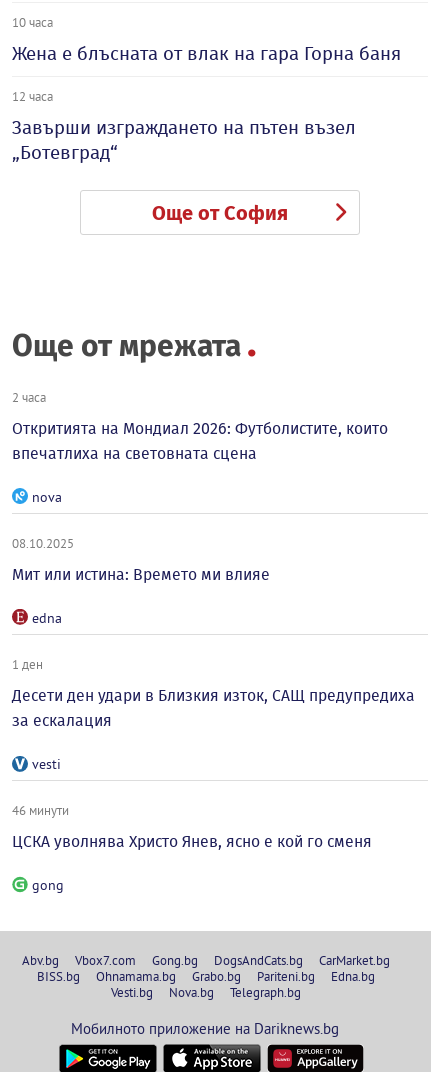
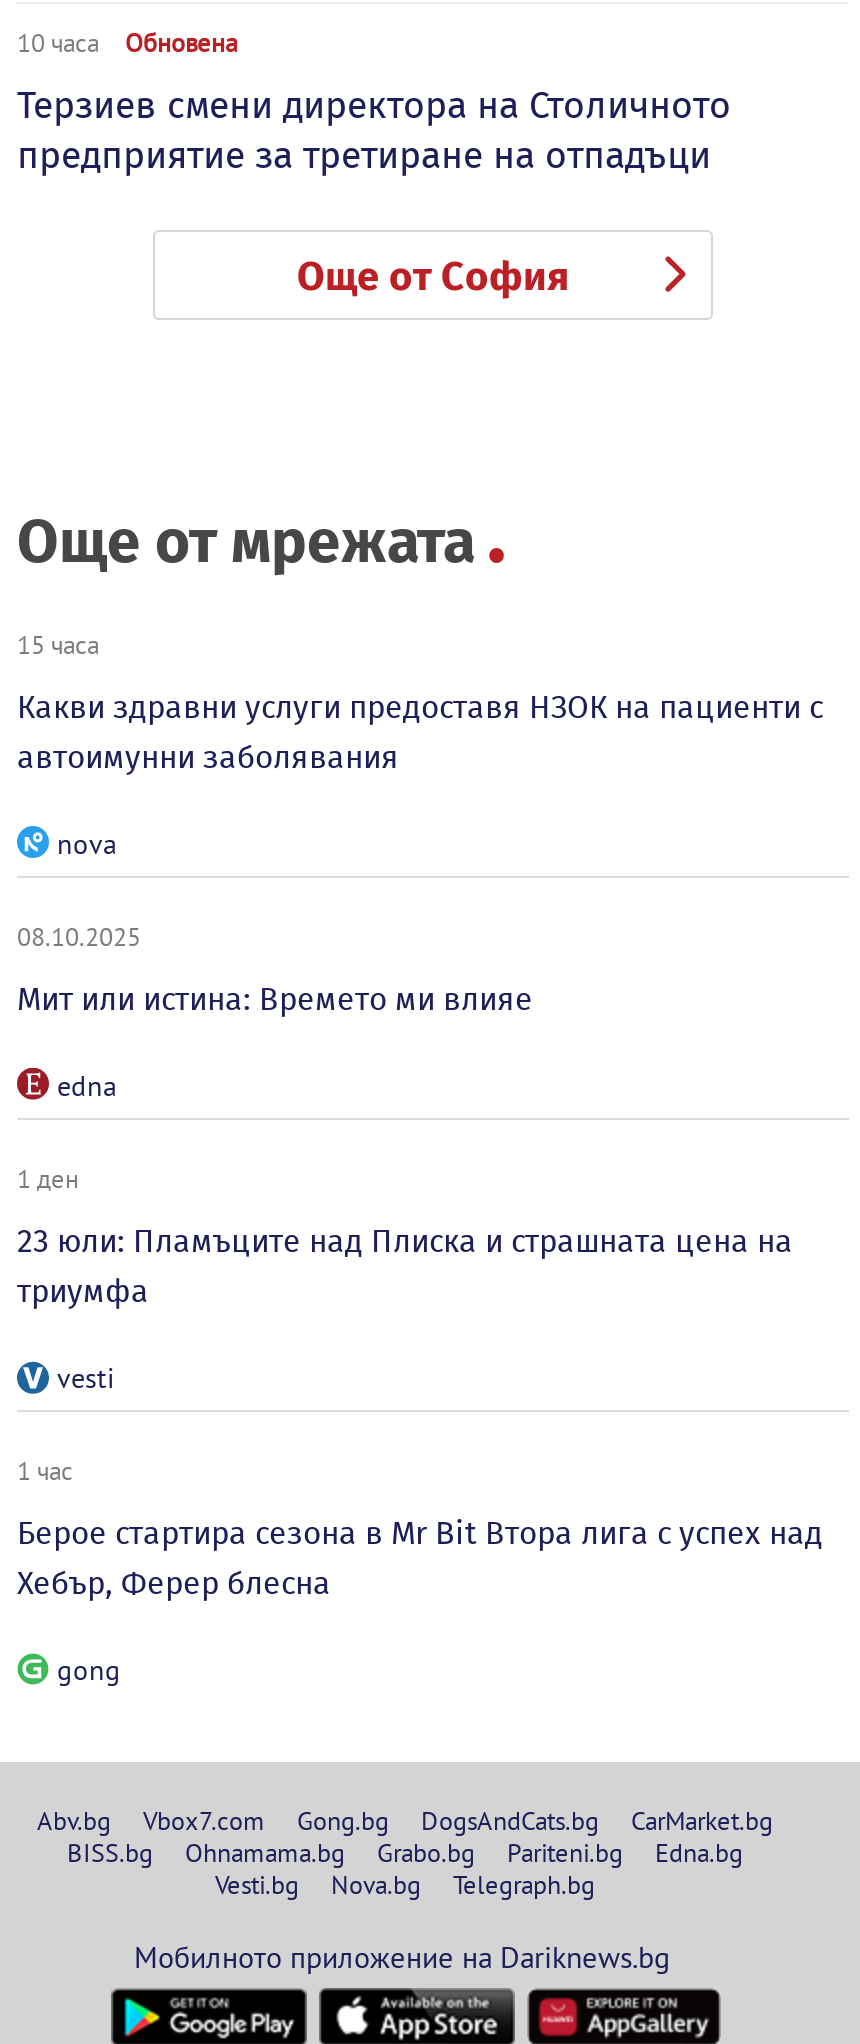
- Жена е блъсната от влак на гара Горна баня
- 12 часа
- Завърши изграждането на пътен възел
- „Ботевград“
+ Обновена
+ Терзиев смени директора на Столичното
+ предприятие за третиране на отпадъци

moved up: Още от София | Още от мрежата

- 2 часа
+ 15 часа

- Откритията на Мондиал 2026: Футболистите, които
- впечатлиха на световната сцена
+ Какви здравни услуги предоставя НЗОК на пациенти с
+ автоимунни заболявания

moved up: nova | 08.10.2025 | Мит или истина: Времето ми влияе | edna | 1 ден

- Десети ден удари в Близкия изток, САЩ предупредиха
- за ескалация
+ 23 юли: Пламъците над Плиска и страшната цена на
+ триумфа

moved up: vesti

- 46 минути
+ 1 час

- ЦСКА уволнява Христо Янев, ясно е кой го сменя
+ Берое стартира сезона в Mr Bit Втора лига с успех над
+ Хебър, Ферер блесна
